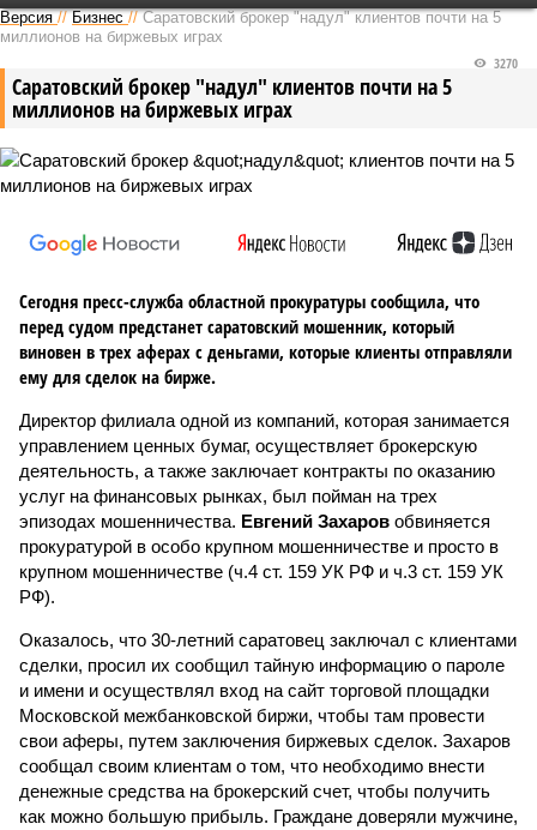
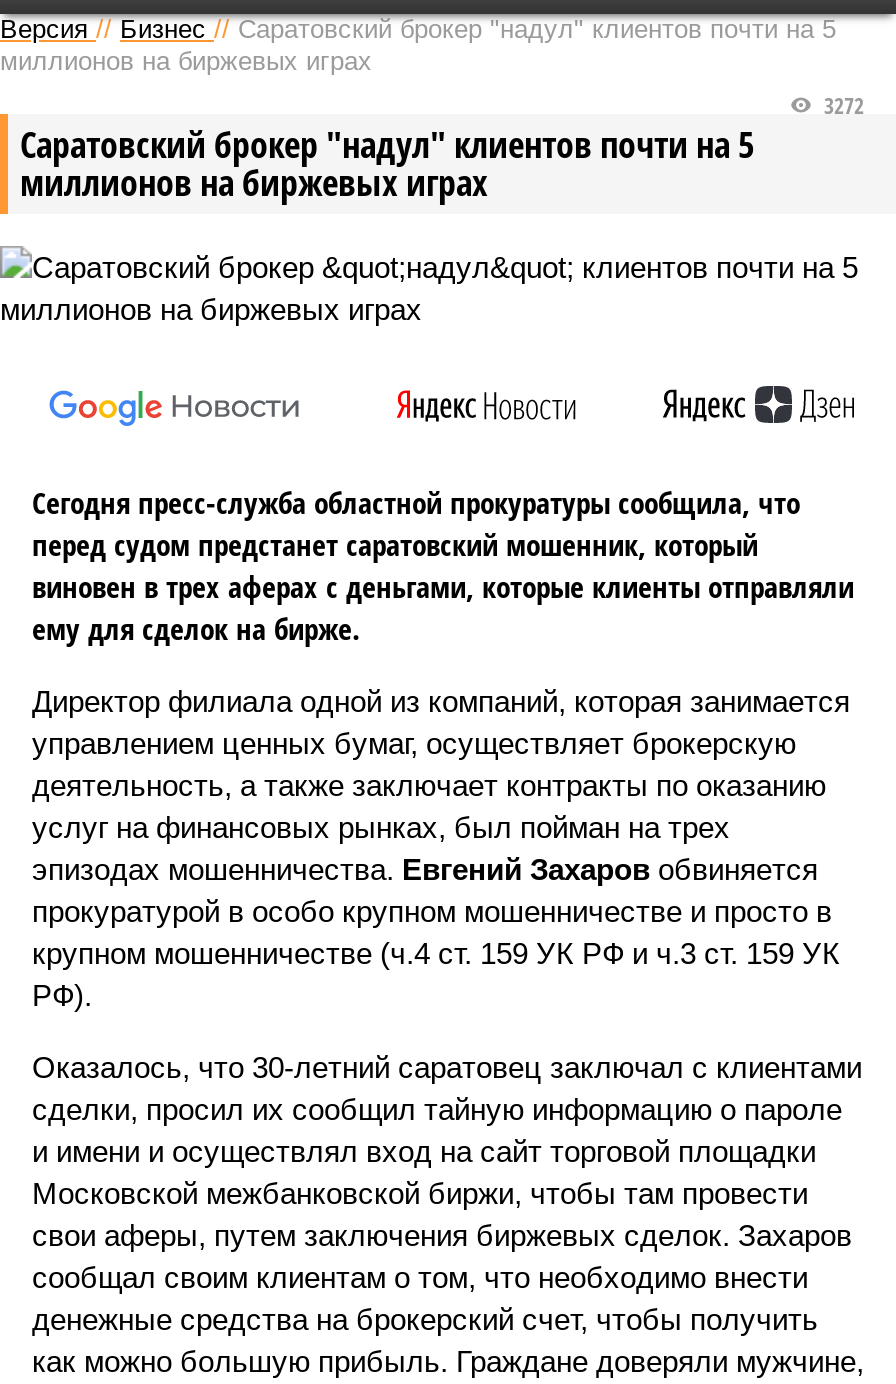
- 3270
+ 3272
